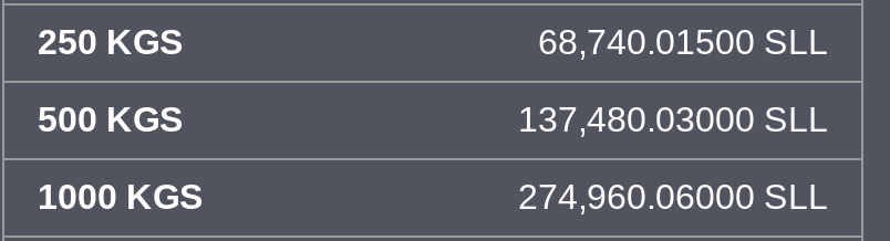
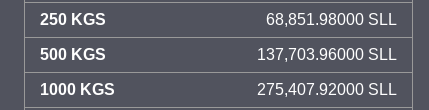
- 68,740.01500 SLL
+ 68,851.98000 SLL

- 137,480.03000 SLL
+ 137,703.96000 SLL

- 274,960.06000 SLL
+ 275,407.92000 SLL
